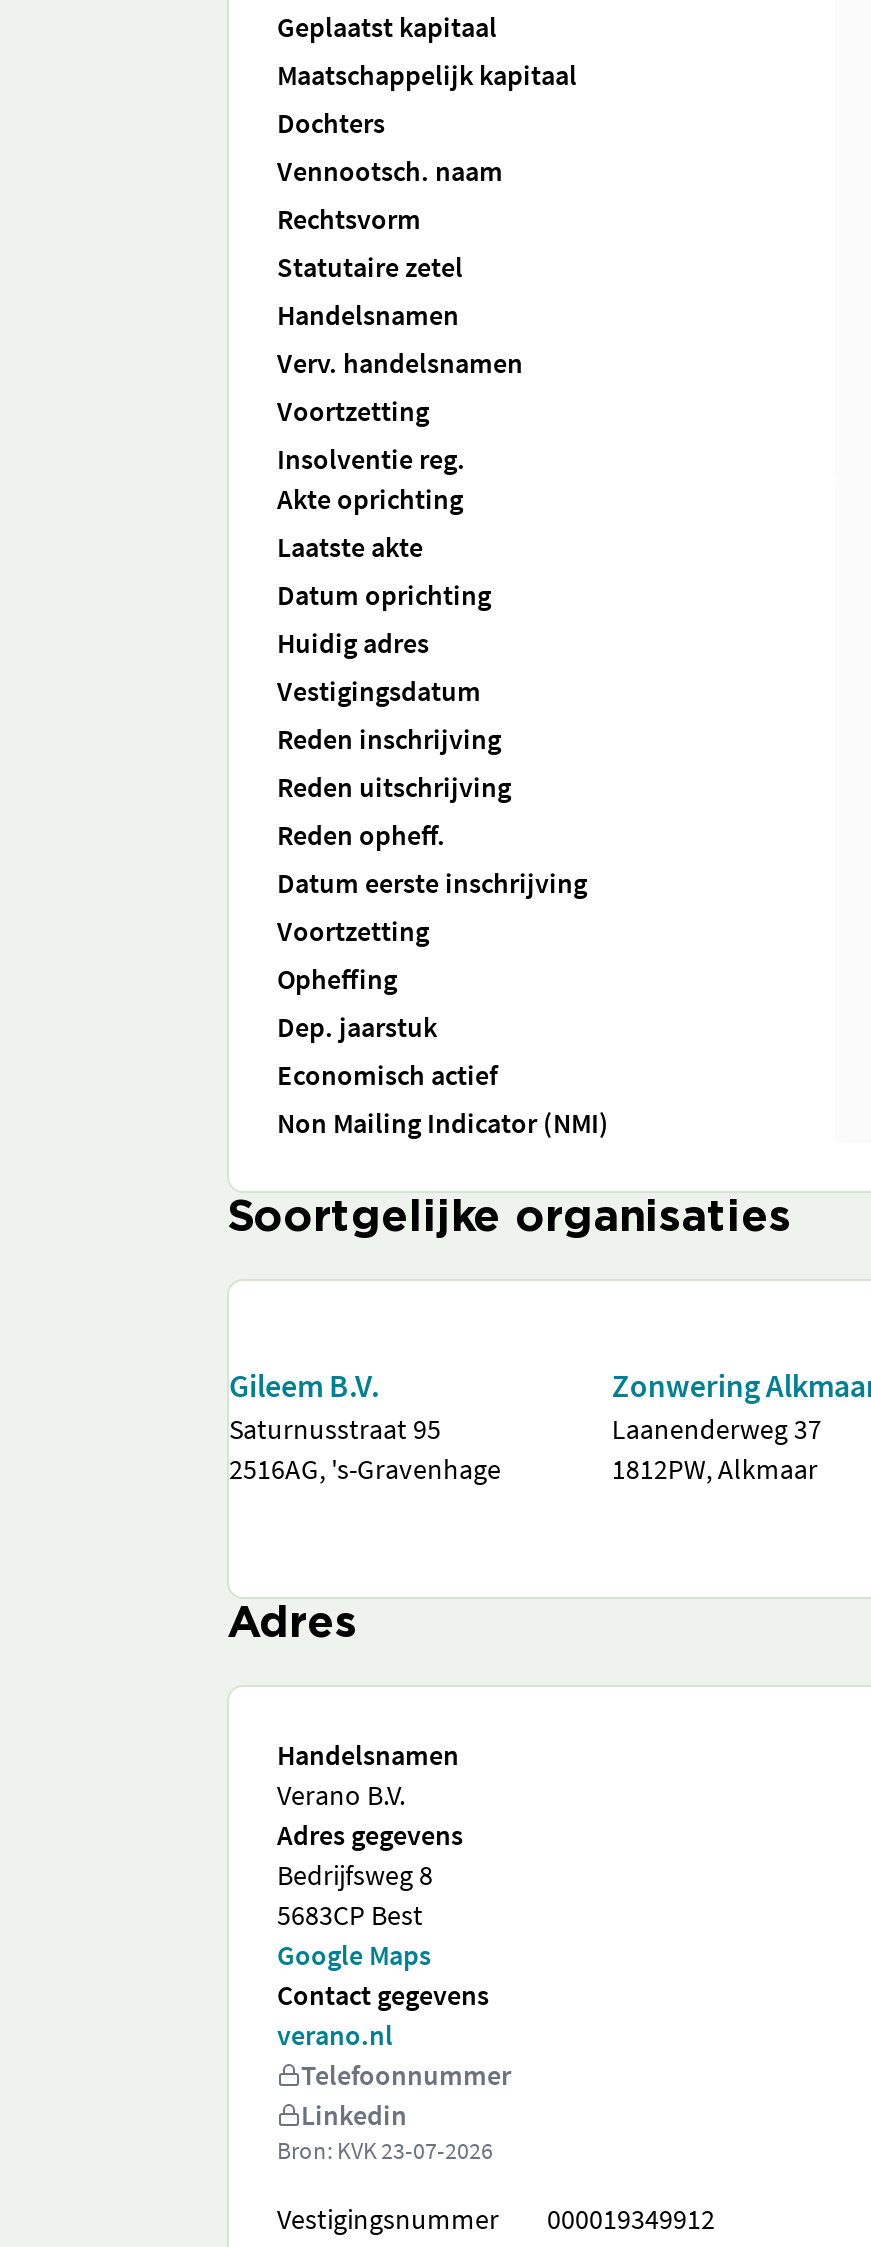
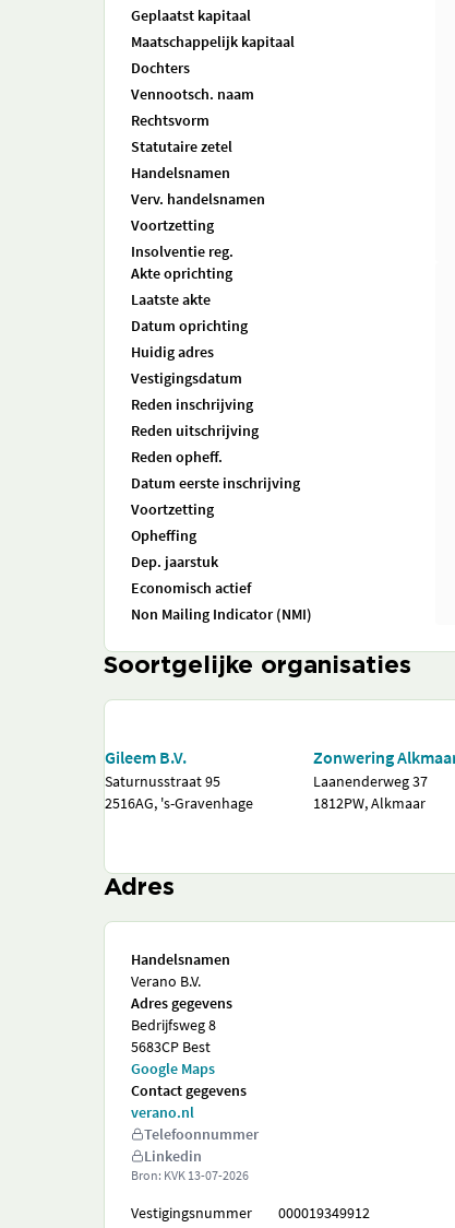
- Bron: KVK23-07-2026
+ Bron: KVK13-07-2026
